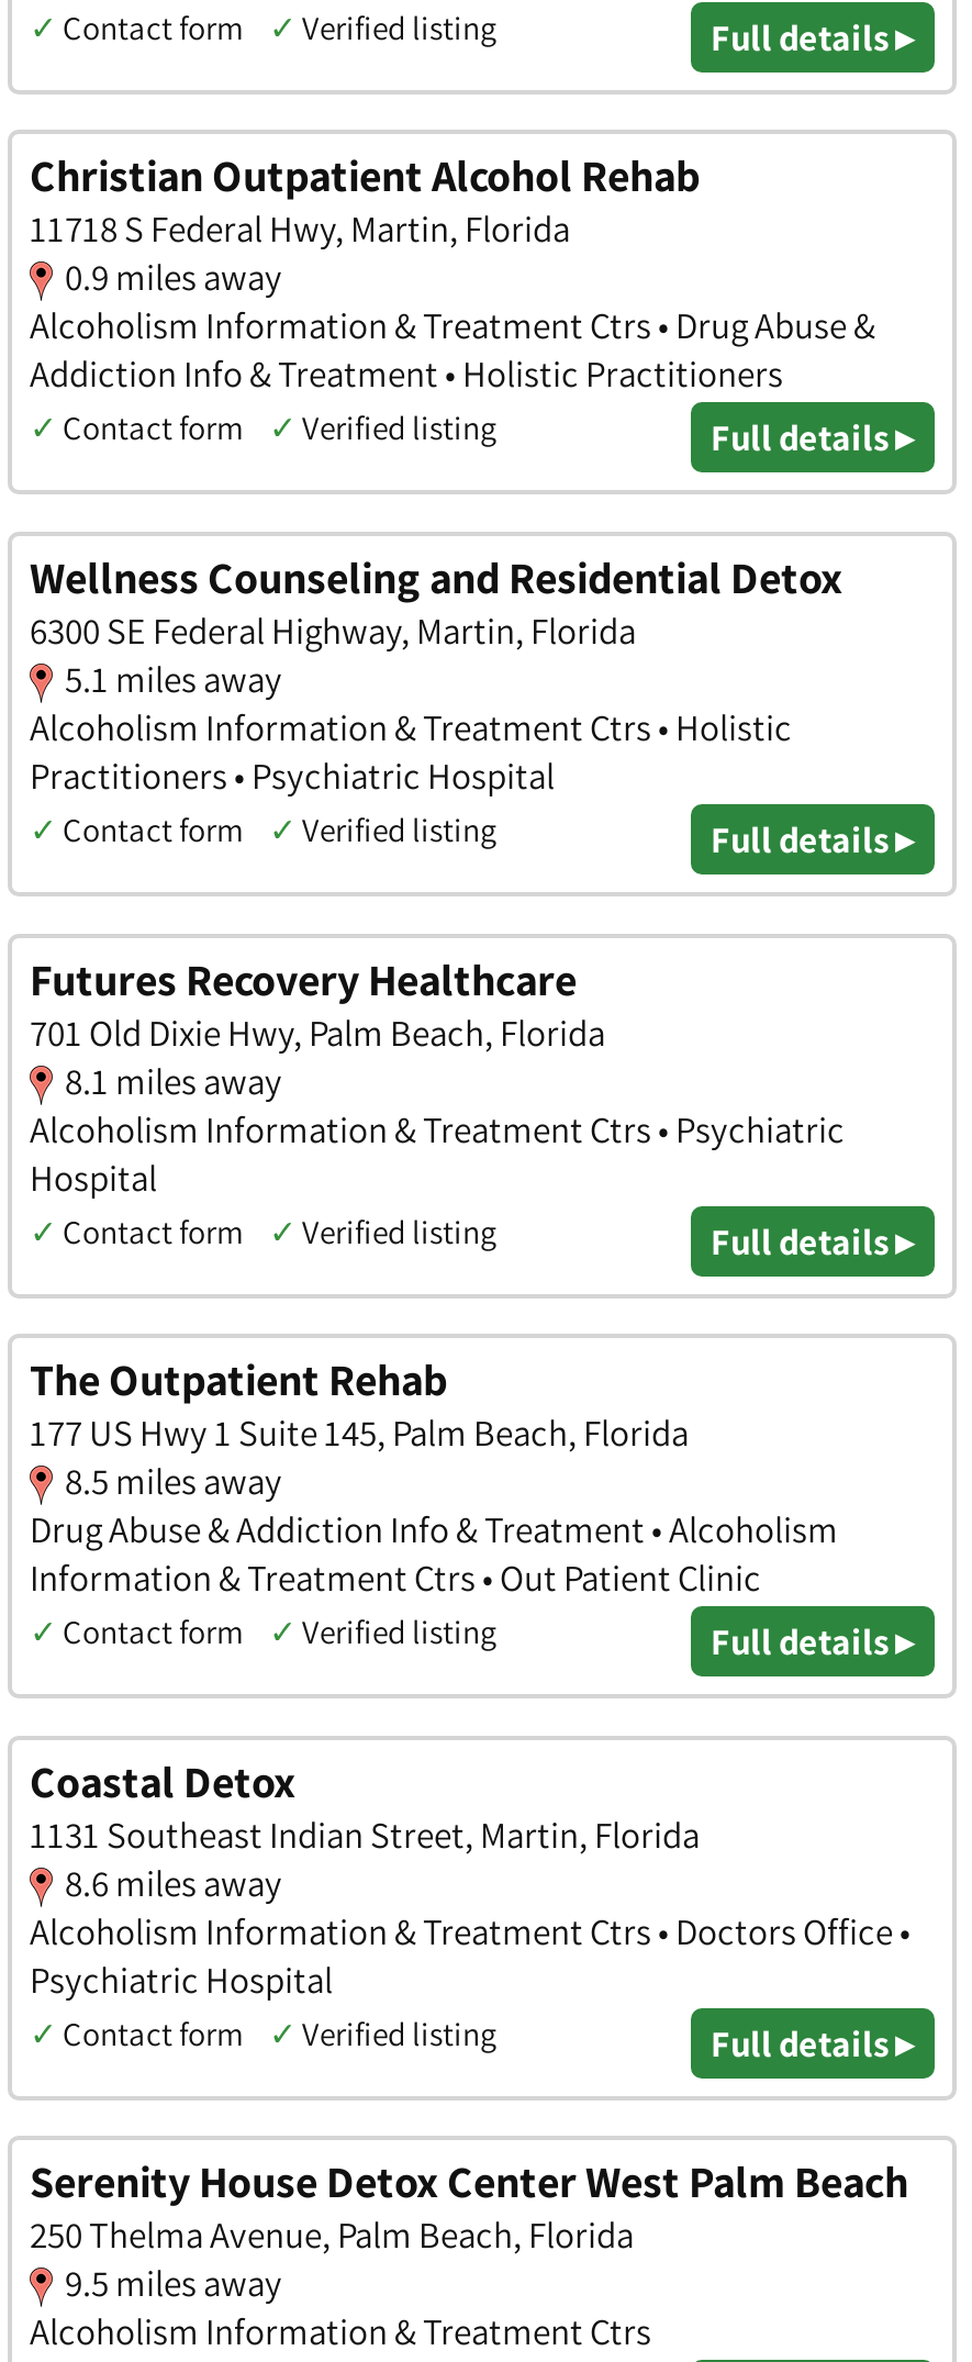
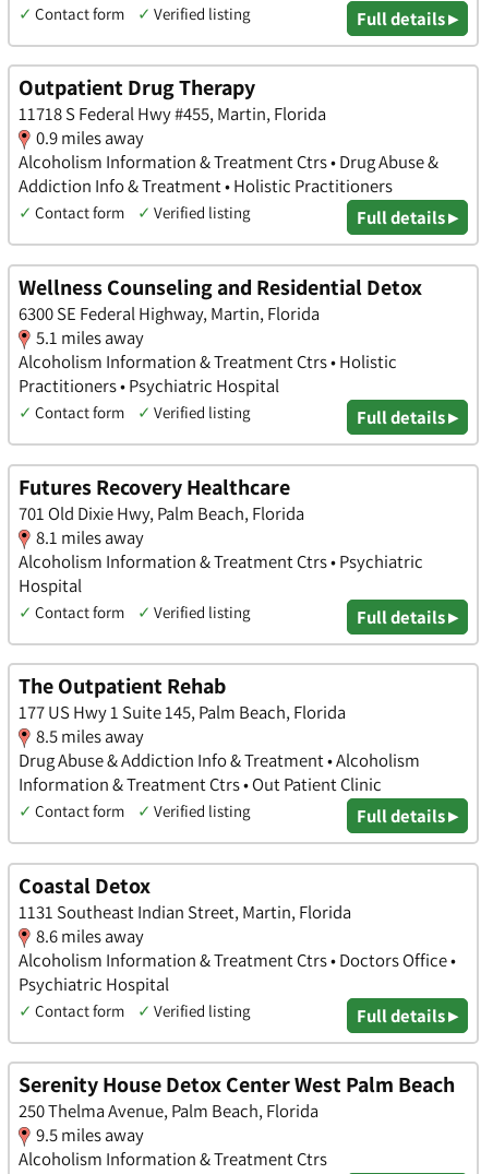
- Christian Outpatient Alcohol Rehab
- 11718 S Federal Hwy, Martin, Florida
+ Outpatient Drug Therapy
+ 11718 S Federal Hwy #455, Martin, Florida
